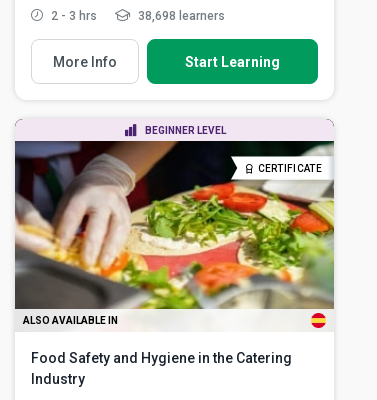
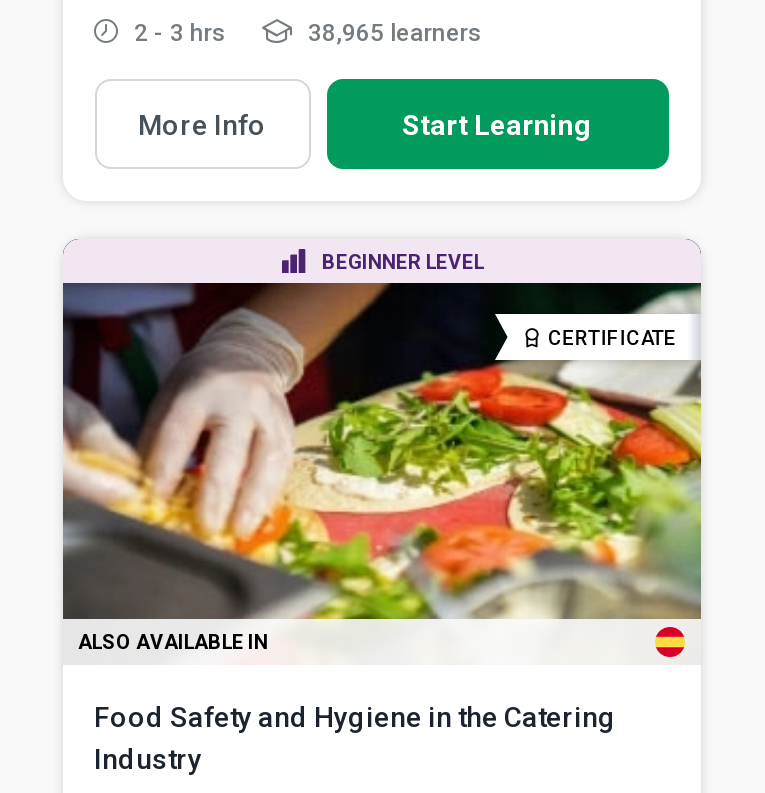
- 38,698 learners
+ 38,965 learners
